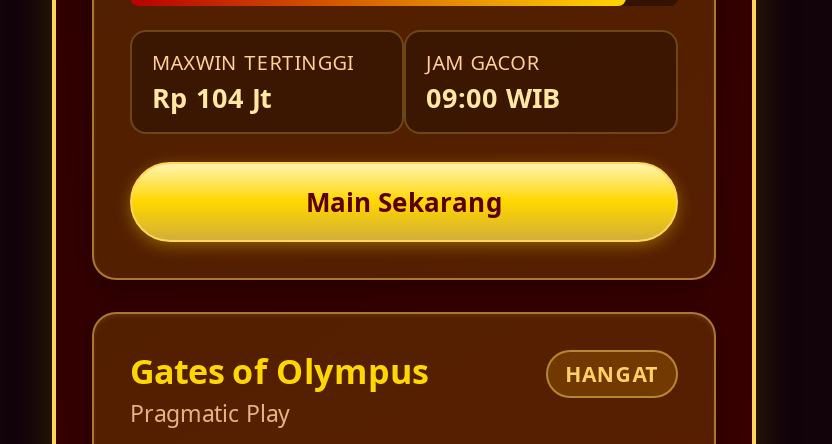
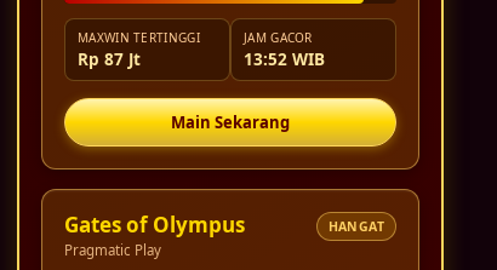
- Rp 104 Jt
+ Rp 87 Jt

- 09:00 WIB
+ 13:52 WIB
